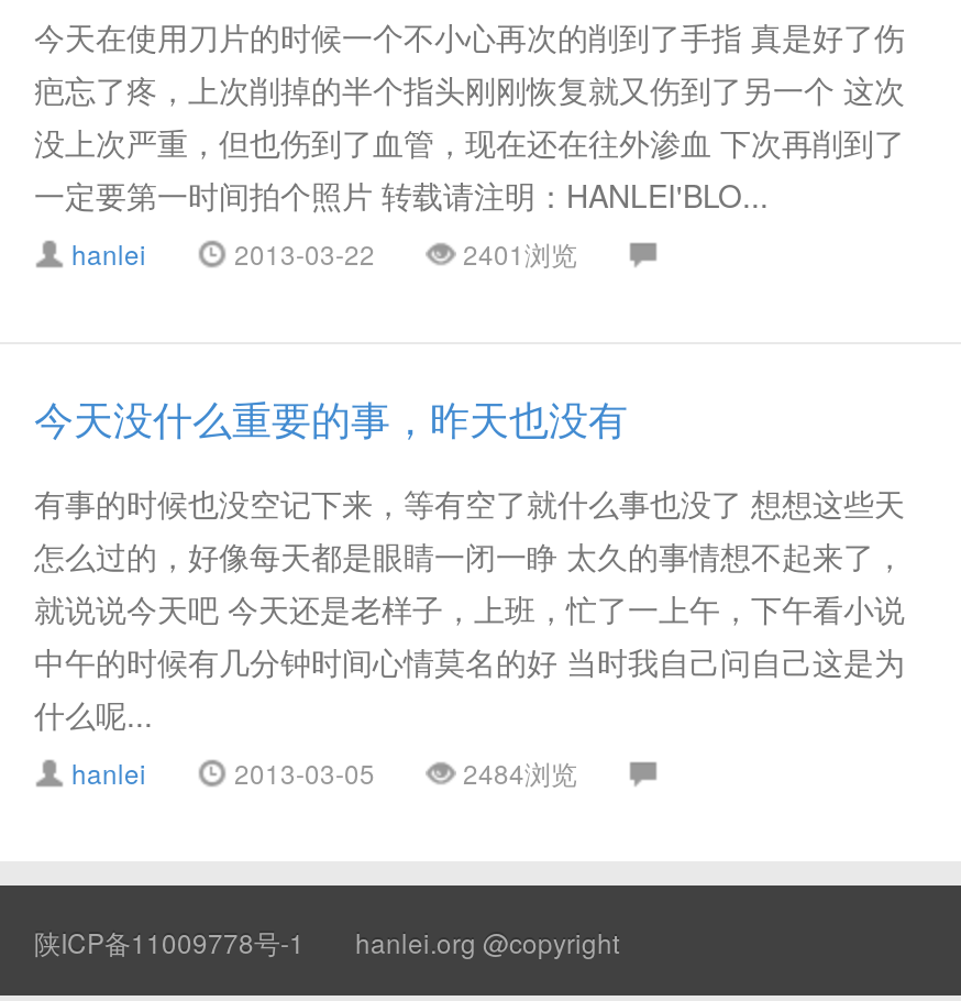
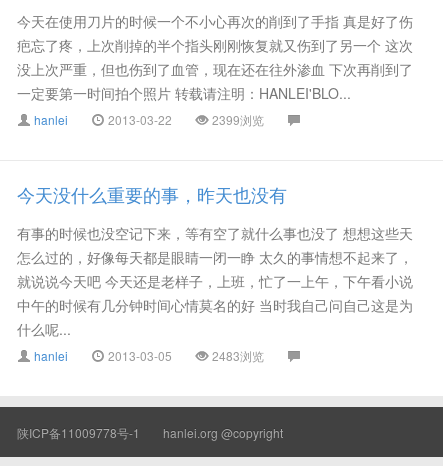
- 2401浏览
+ 2399浏览

- 2484浏览
+ 2483浏览
